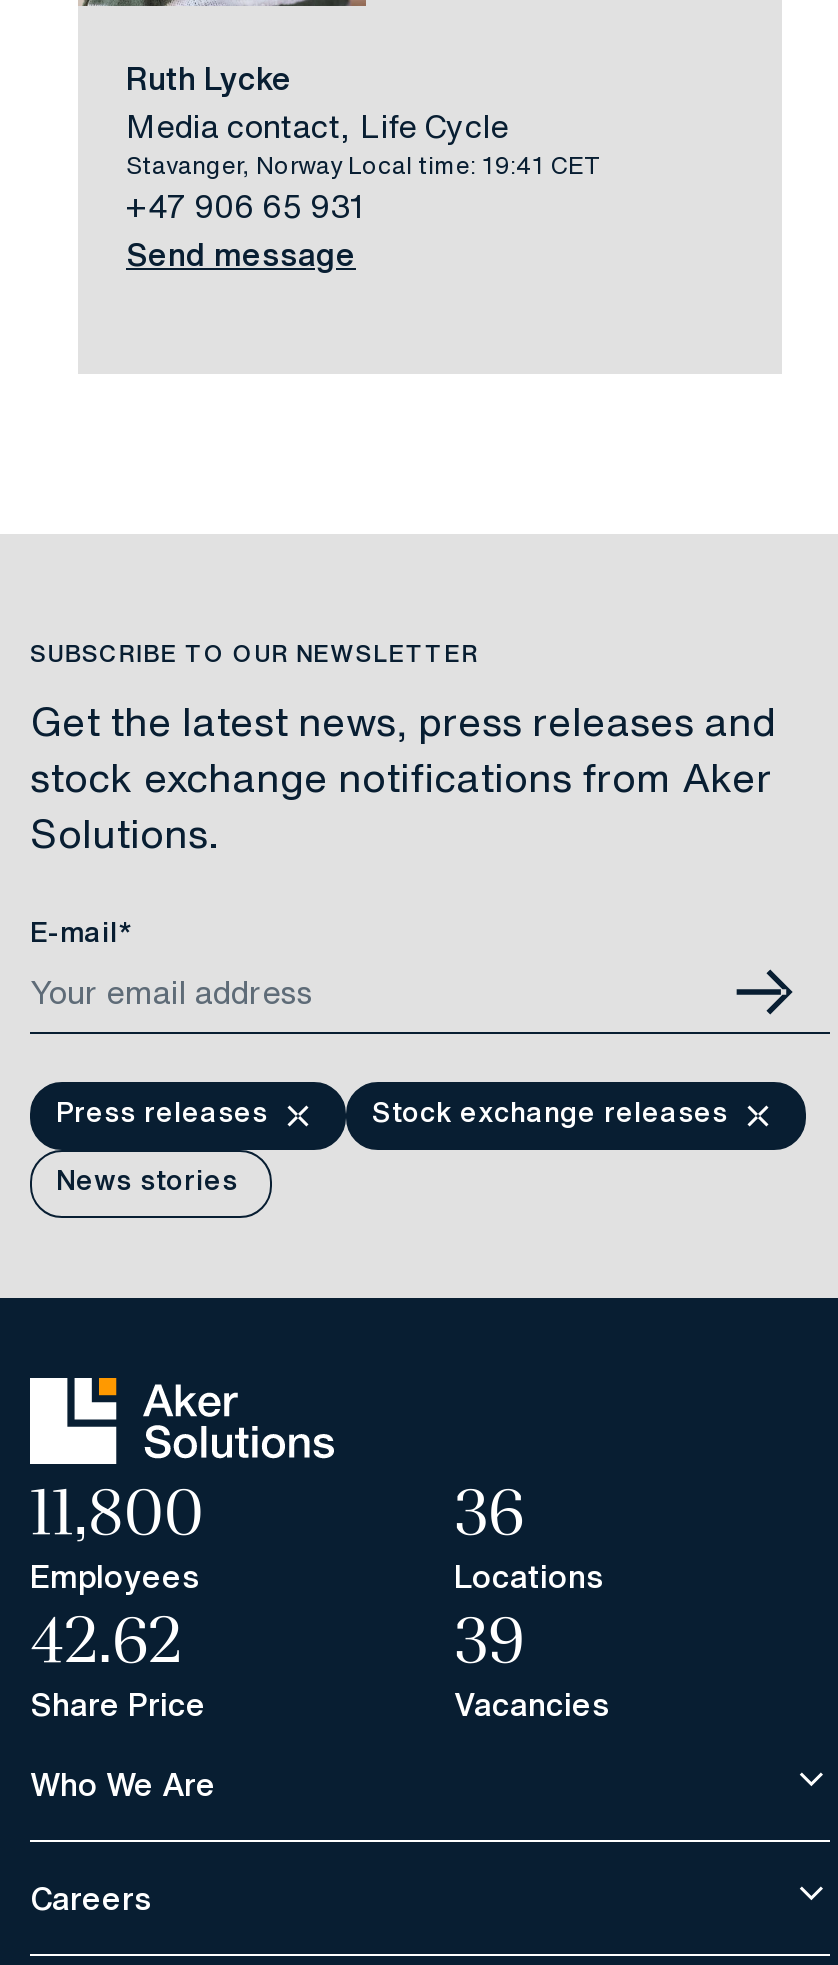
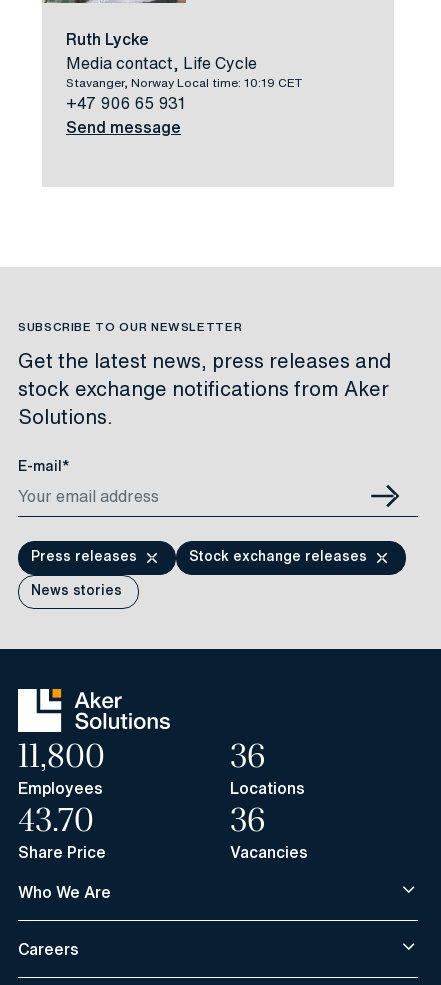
- Stavanger, Norway Local time: 19:41 CET
+ Stavanger, Norway Local time: 10:19 CET

- 42.62
+ 43.70

- 39
+ 36
